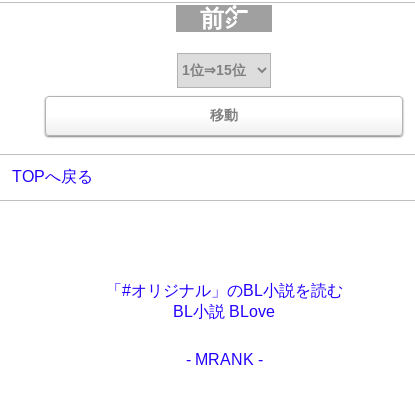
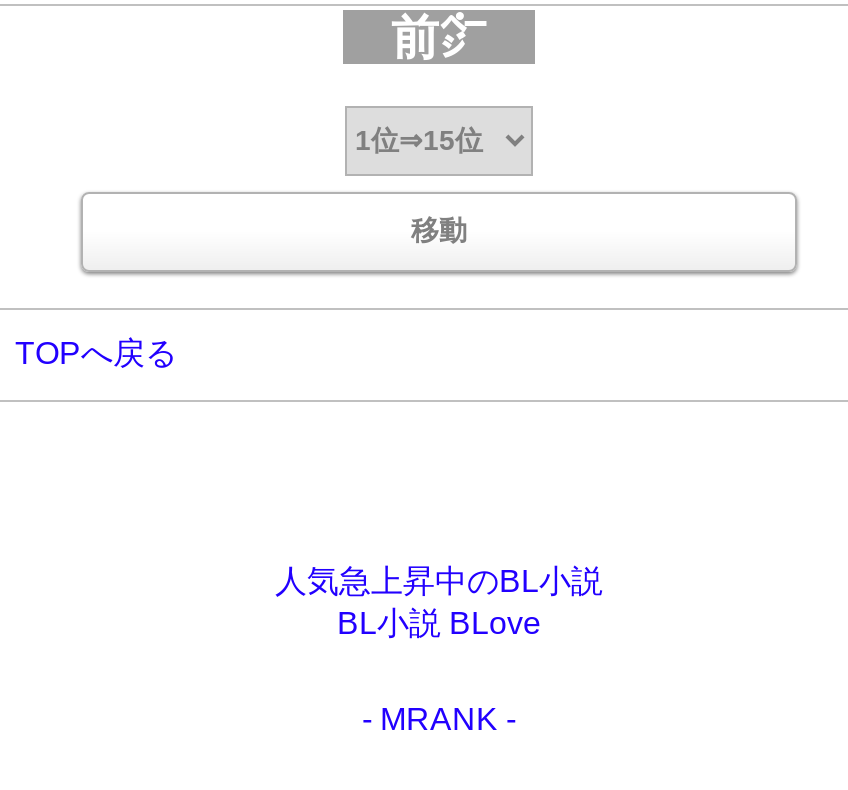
- 「#オリジナル」のBL小説を読む
+ 人気急上昇中のBL小説
